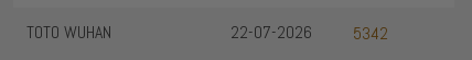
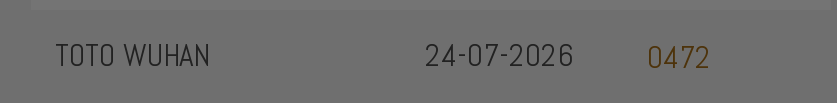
- 22-07-2026
+ 24-07-2026

- 5342
+ 0472
